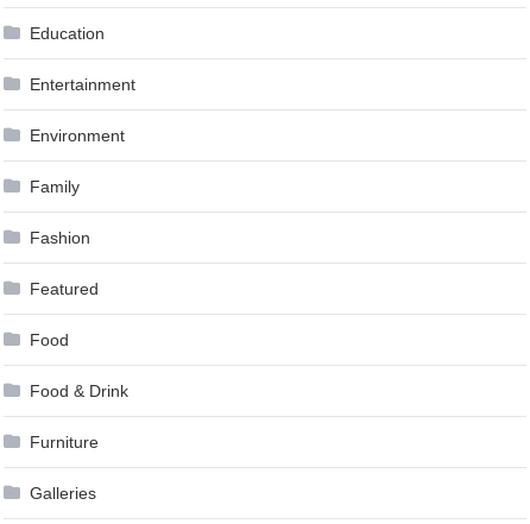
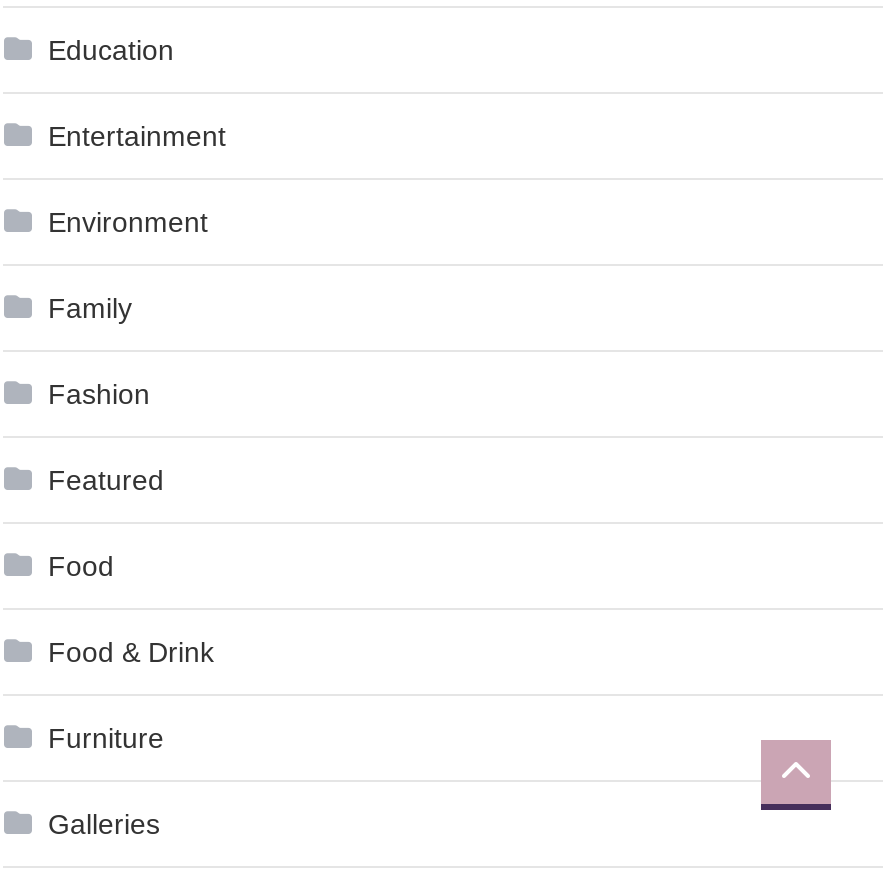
+ [image]
